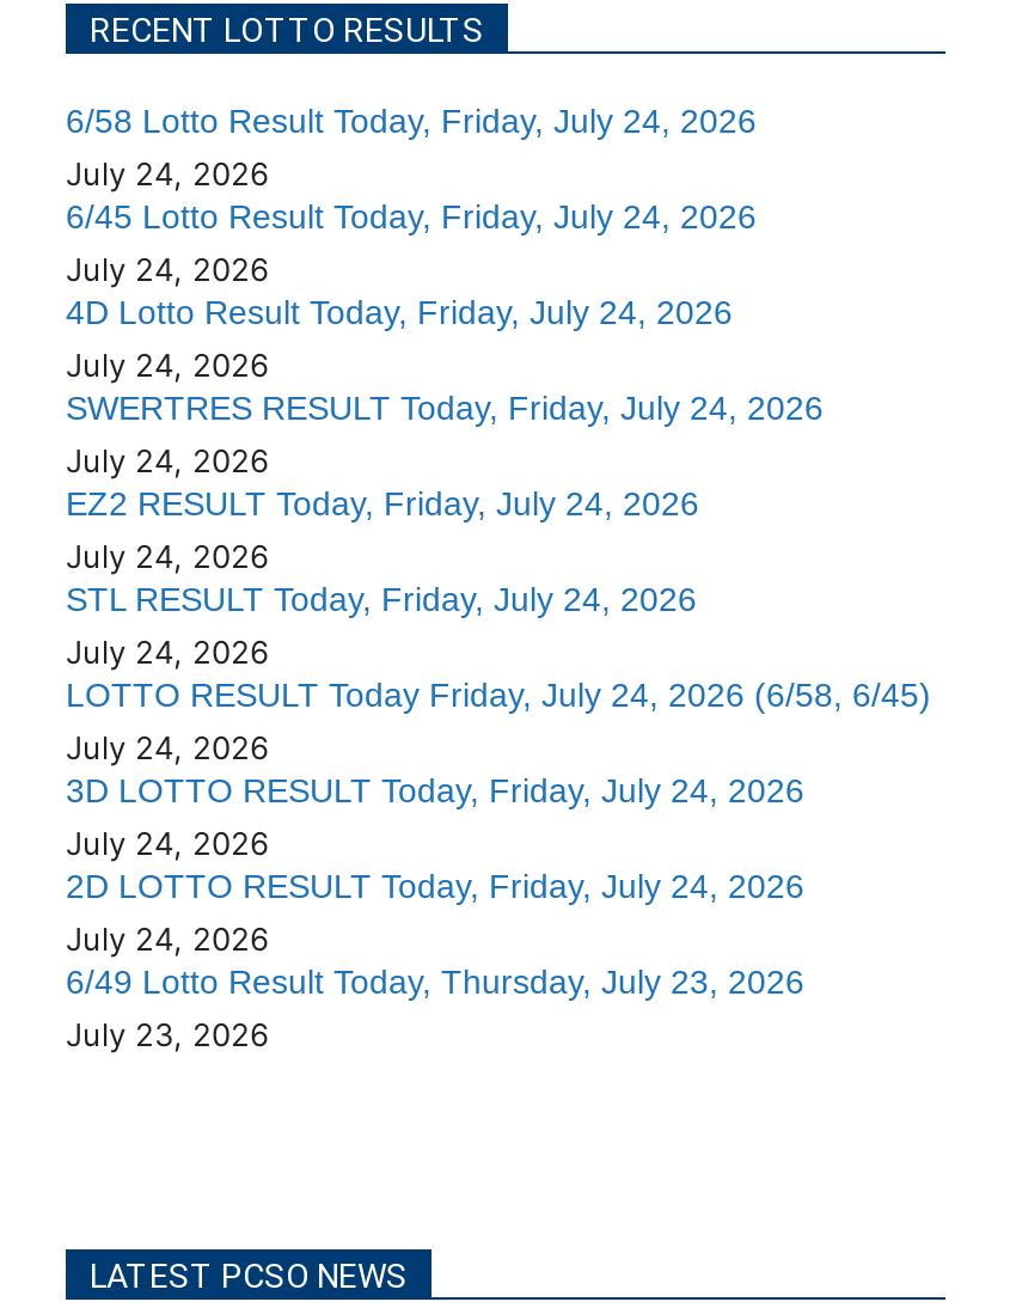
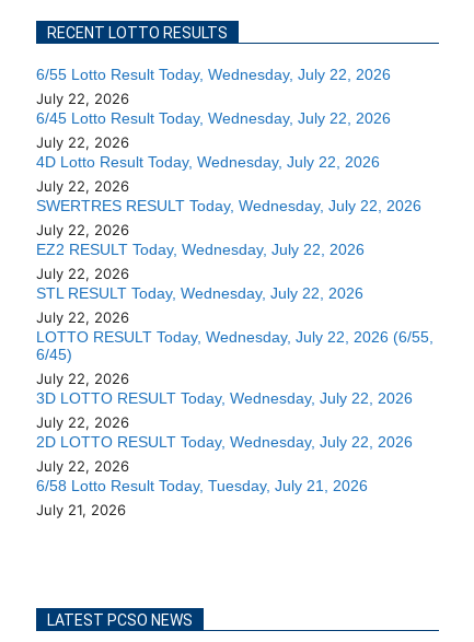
- 6/58 Lotto Result Today, Friday, July 24, 2026
- July 24, 2026
- 6/45 Lotto Result Today, Friday, July 24, 2026
- July 24, 2026
- 4D Lotto Result Today, Friday, July 24, 2026
- July 24, 2026
- SWERTRES RESULT Today, Friday, July 24, 2026
- July 24, 2026
- EZ2 RESULT Today, Friday, July 24, 2026
- July 24, 2026
- STL RESULT Today, Friday, July 24, 2026
- July 24, 2026
- LOTTO RESULT Today Friday, July 24, 2026 (6/58, 6/45)
- July 24, 2026
- 3D LOTTO RESULT Today, Friday, July 24, 2026
- July 24, 2026
- 2D LOTTO RESULT Today, Friday, July 24, 2026
- July 24, 2026
- 6/49 Lotto Result Today, Thursday, July 23, 2026
- July 23, 2026
+ 6/55 Lotto Result Today, Wednesday, July 22, 2026
+ July 22, 2026
+ 6/45 Lotto Result Today, Wednesday, July 22, 2026
+ July 22, 2026
+ 4D Lotto Result Today, Wednesday, July 22, 2026
+ July 22, 2026
+ SWERTRES RESULT Today, Wednesday, July 22, 2026
+ July 22, 2026
+ EZ2 RESULT Today, Wednesday, July 22, 2026
+ July 22, 2026
+ STL RESULT Today, Wednesday, July 22, 2026
+ July 22, 2026
+ LOTTO RESULT Today, Wednesday, July 22, 2026 (6/55,
+ 6/45)
+ July 22, 2026
+ 3D LOTTO RESULT Today, Wednesday, July 22, 2026
+ July 22, 2026
+ 2D LOTTO RESULT Today, Wednesday, July 22, 2026
+ July 22, 2026
+ 6/58 Lotto Result Today, Tuesday, July 21, 2026
+ July 21, 2026
